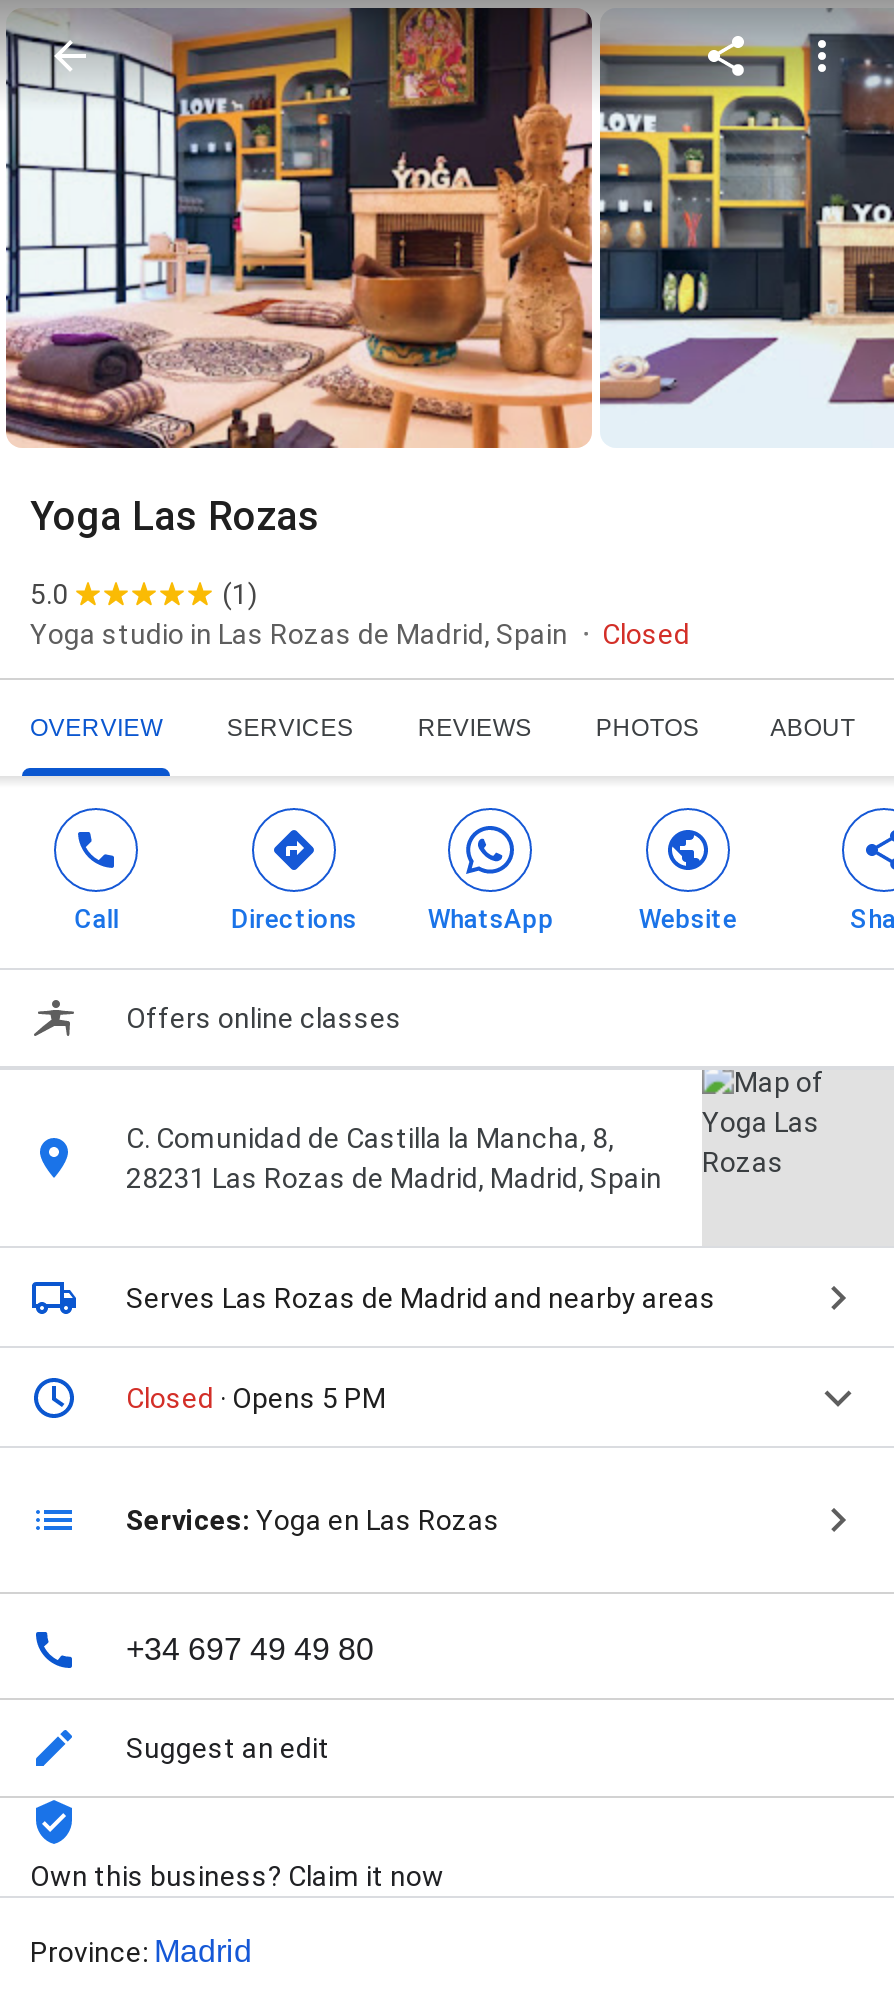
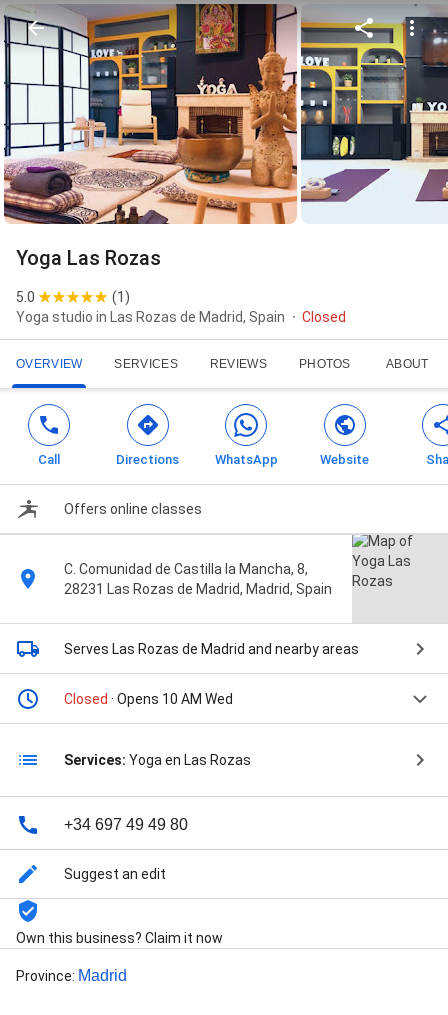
- Closed · Opens 5 PM
+ Closed · Opens 10 AM Wed
